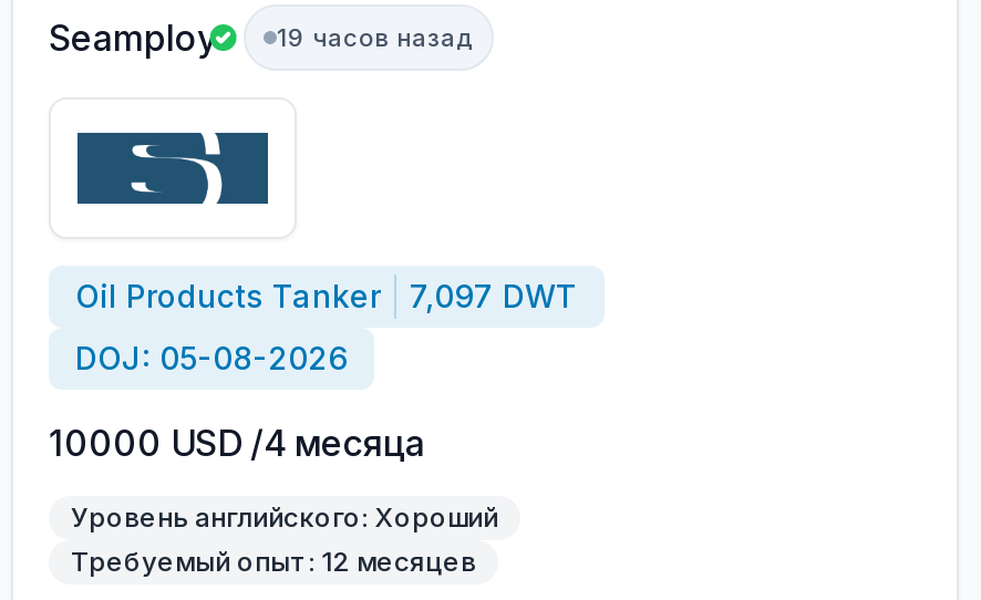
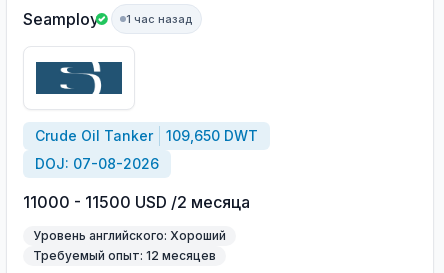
- Seamploy 19 часов назад
+ Seamploy 1 час назад

- Oil Products Tanker
- 7,097 DWT
+ Crude Oil Tanker
+ 109,650 DWT

- DOJ: 05-08-2026
+ DOJ: 07-08-2026

- 10000 USD /4 месяца
+ 11000 - 11500 USD /2 месяца
